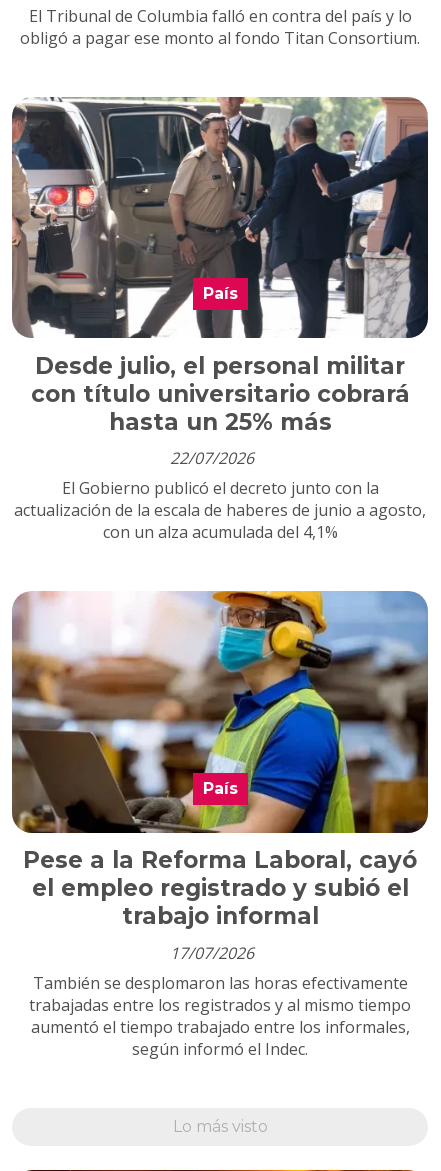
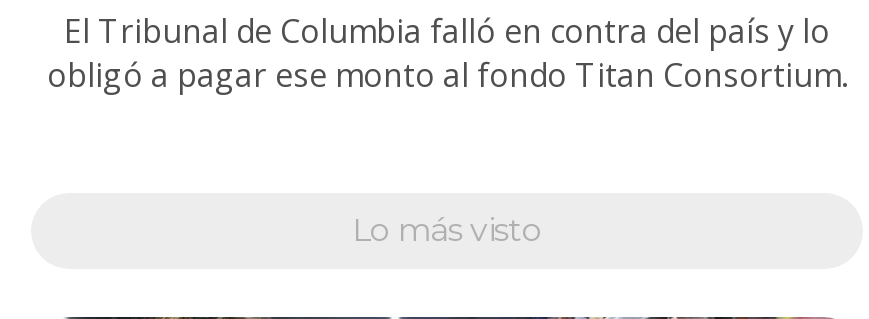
- [image]
- País

- Desde julio, el personal militar
- con título universitario cobrará
- hasta un 25% más

- 22/07/2026
- El Gobierno publicó el decreto junto con la
- actualización de la escala de haberes de junio a agosto,
- con un alza acumulada del 4,1%

- [image]
- País

- Pese a la Reforma Laboral, cayó
- el empleo registrado y subió el
- trabajo informal

- 17/07/2026
- También se desplomaron las horas efectivamente
- trabajadas entre los registrados y al mismo tiempo
- aumentó el tiempo trabajado entre los informales,
- según informó el Indec.
